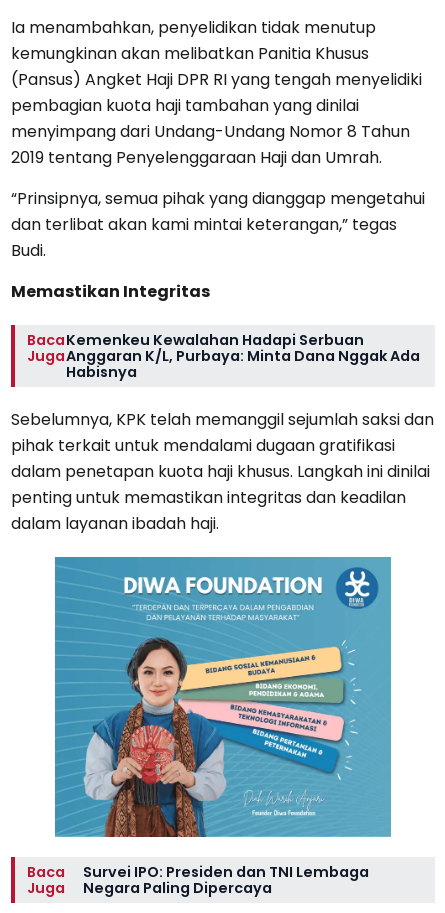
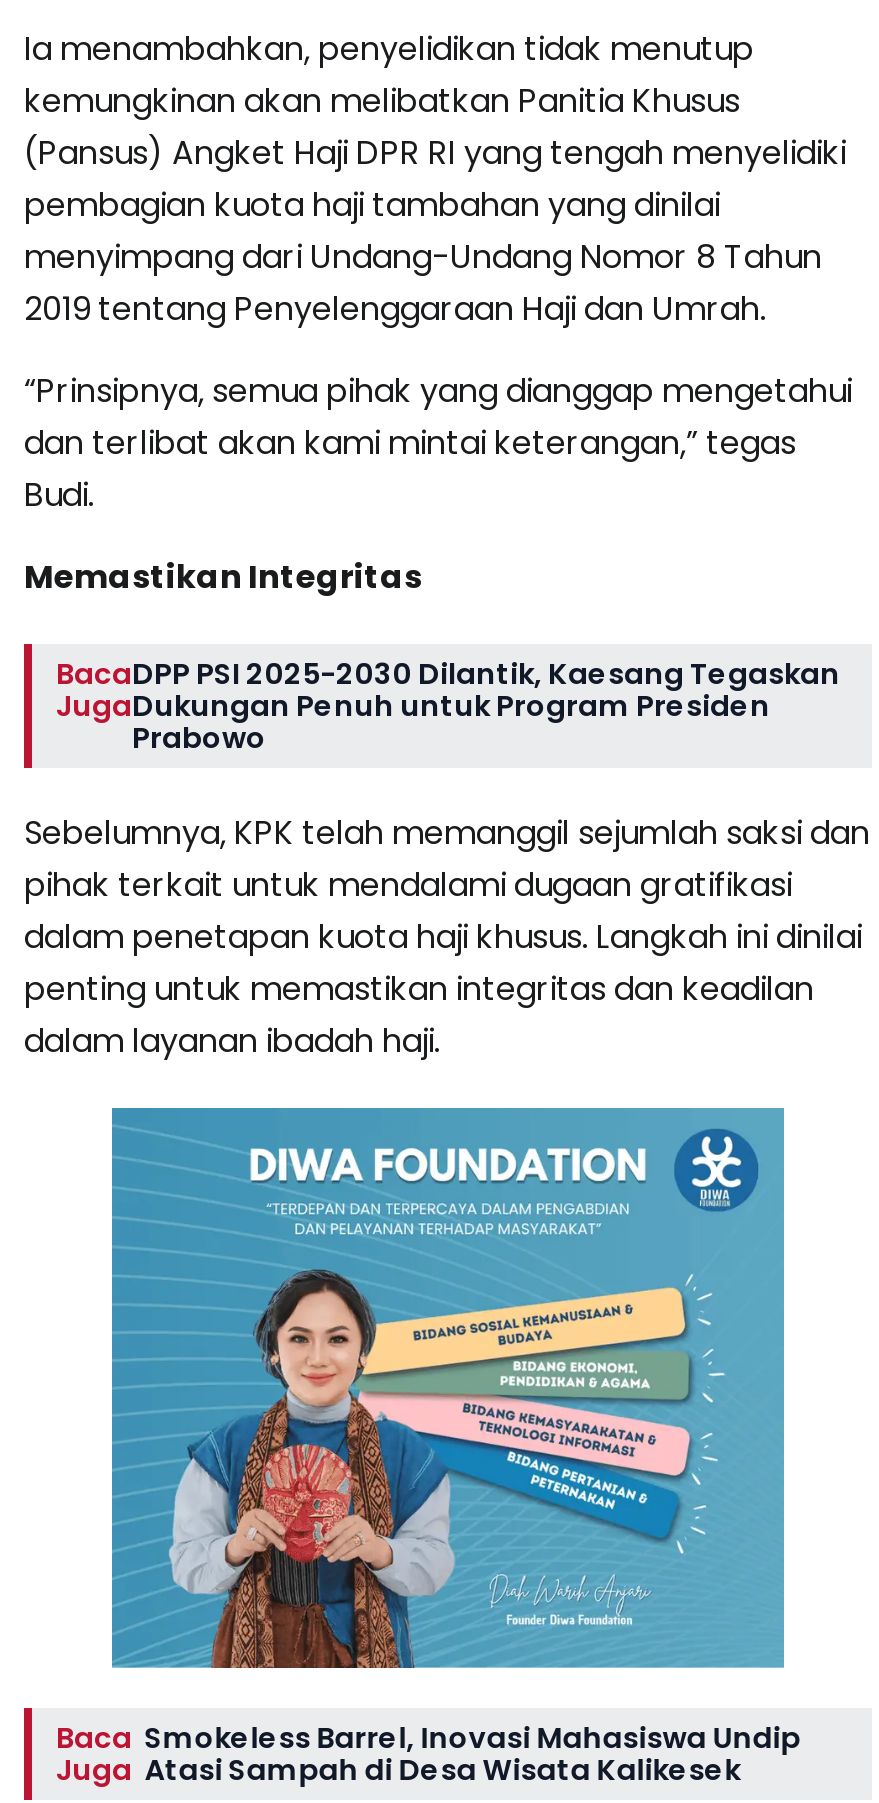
- Kemenkeu Kewalahan Hadapi Serbuan
- Anggaran K/L, Purbaya: Minta Dana Nggak Ada
- Habisnya
+ DPP PSI 2025-2030 Dilantik, Kaesang Tegaskan
+ Dukungan Penuh untuk Program Presiden
+ Prabowo

- Survei IPO: Presiden dan TNI Lembaga
- Negara Paling Dipercaya
+ Smokeless Barrel, Inovasi Mahasiswa Undip
+ Atasi Sampah di Desa Wisata Kalikesek
